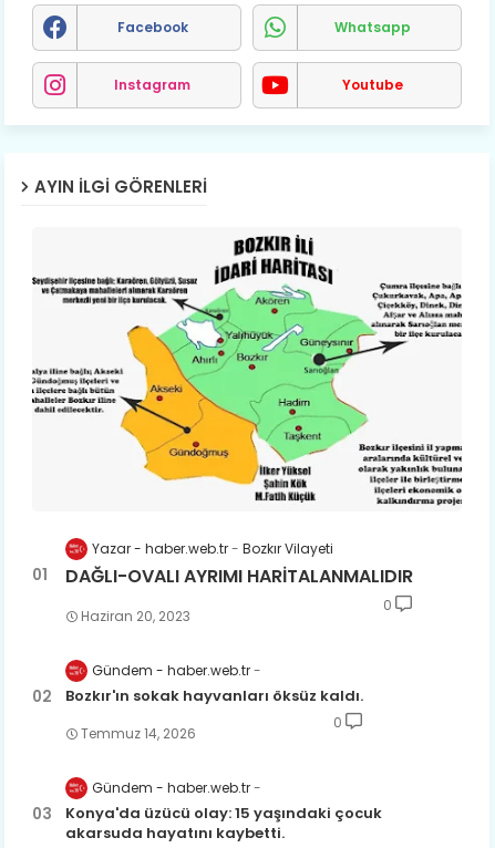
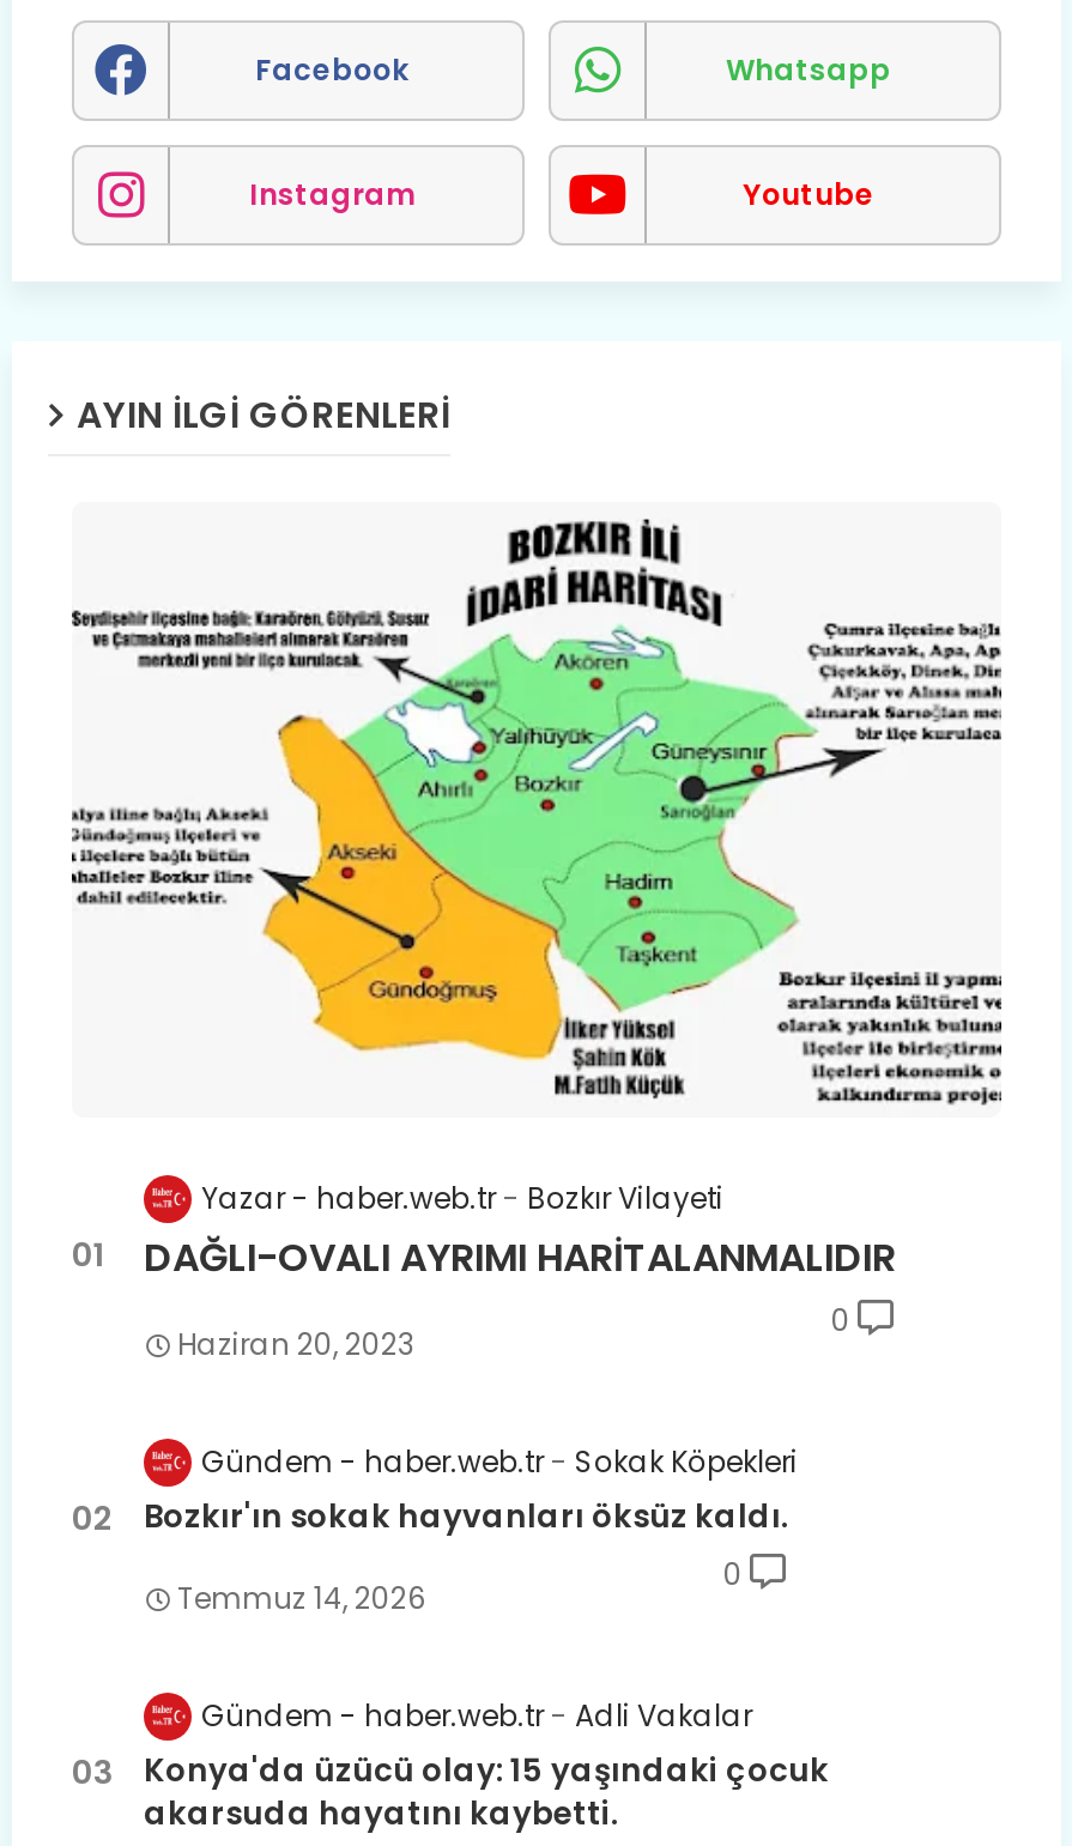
+ Sokak Köpekleri

+ Adli Vakalar
